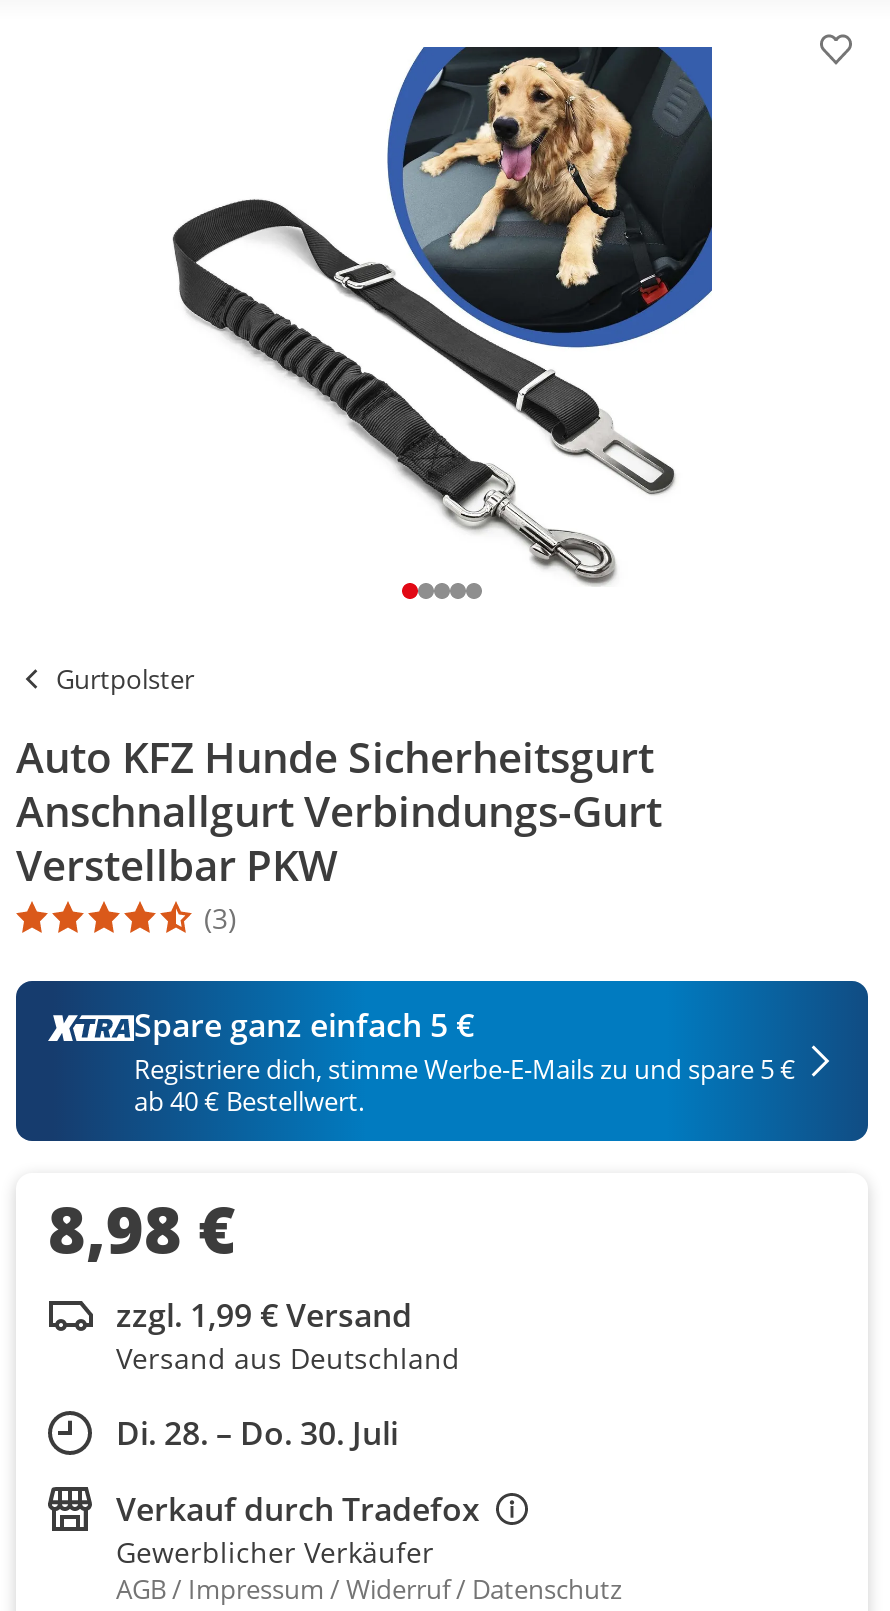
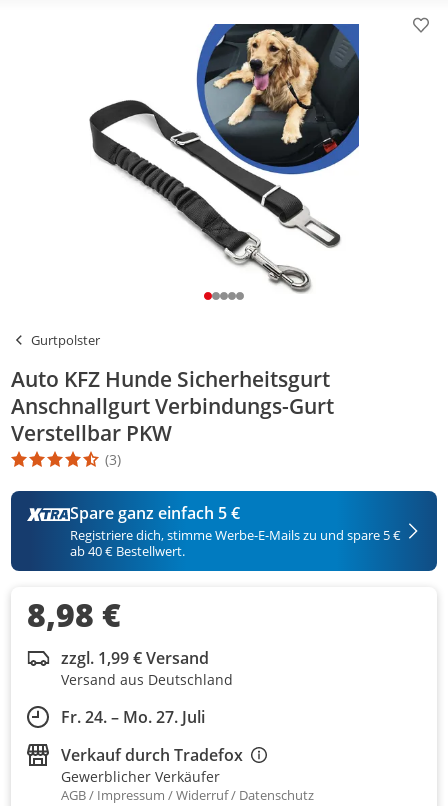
- Di. 28. – Do. 30. Juli
+ Fr. 24. – Mo. 27. Juli
